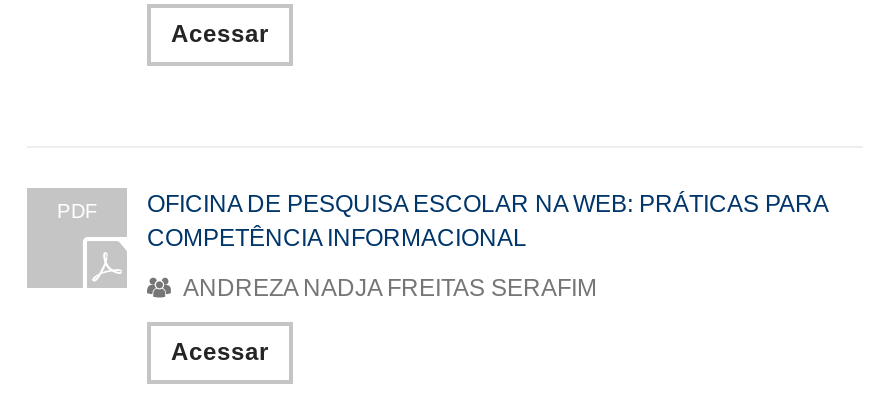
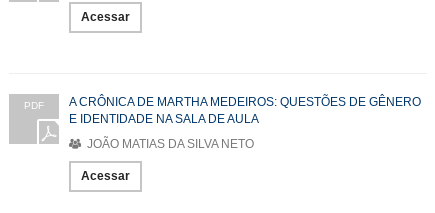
- OFICINA DE PESQUISA ESCOLAR NA WEB: PRÁTICAS PARA
- COMPETÊNCIA INFORMACIONAL
+ A CRÔNICA DE MARTHA MEDEIROS: QUESTÕES DE GÊNERO
+ E IDENTIDADE NA SALA DE AULA

- ANDREZA NADJA FREITAS SERAFIM
+ JOÃO MATIAS DA SILVA NETO
